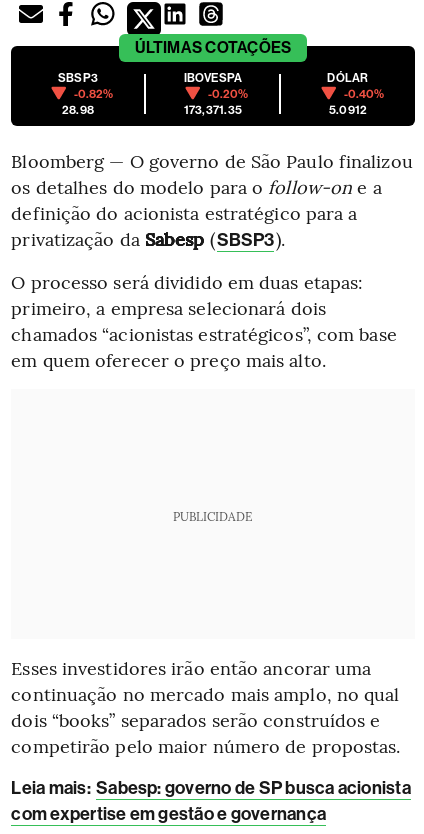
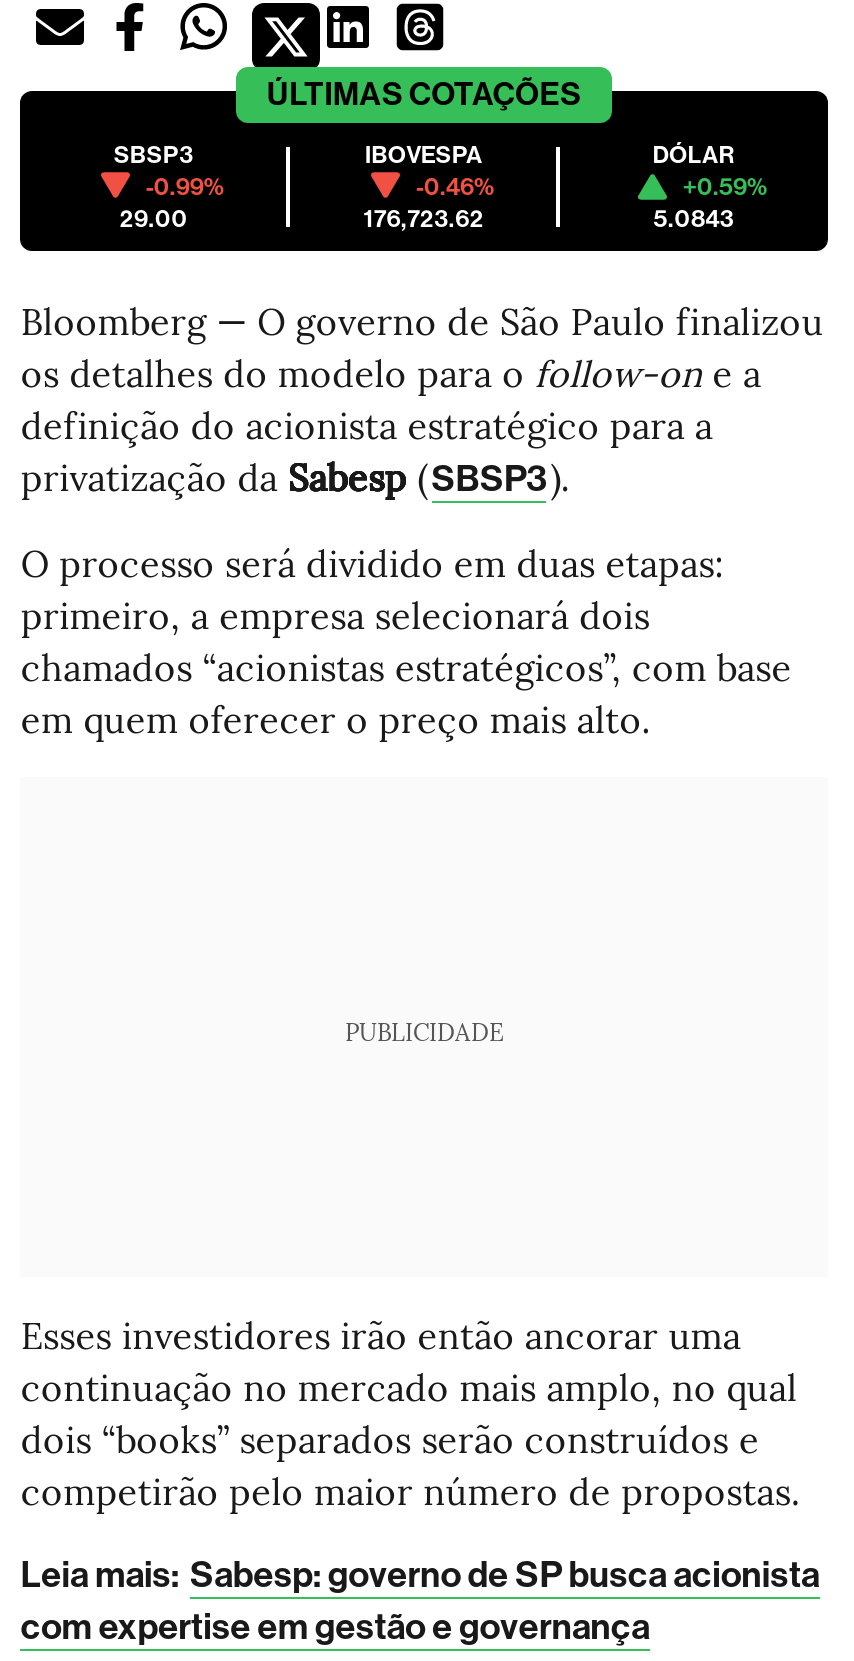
- -0.82%
+ -0.99%

- -0.20%
+ -0.46%

- -0.40%
+ +0.59%

- 28.98
+ 29.00

- 173,371.35
+ 176,723.62

- 5.0912
+ 5.0843
